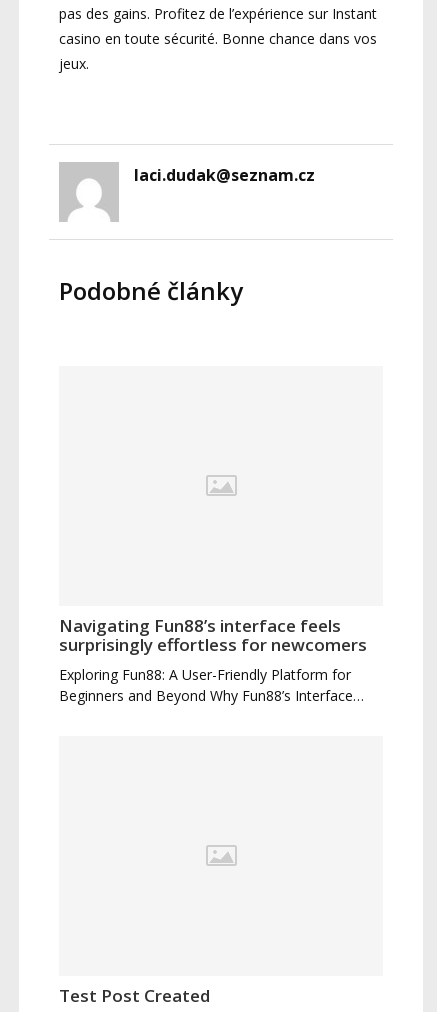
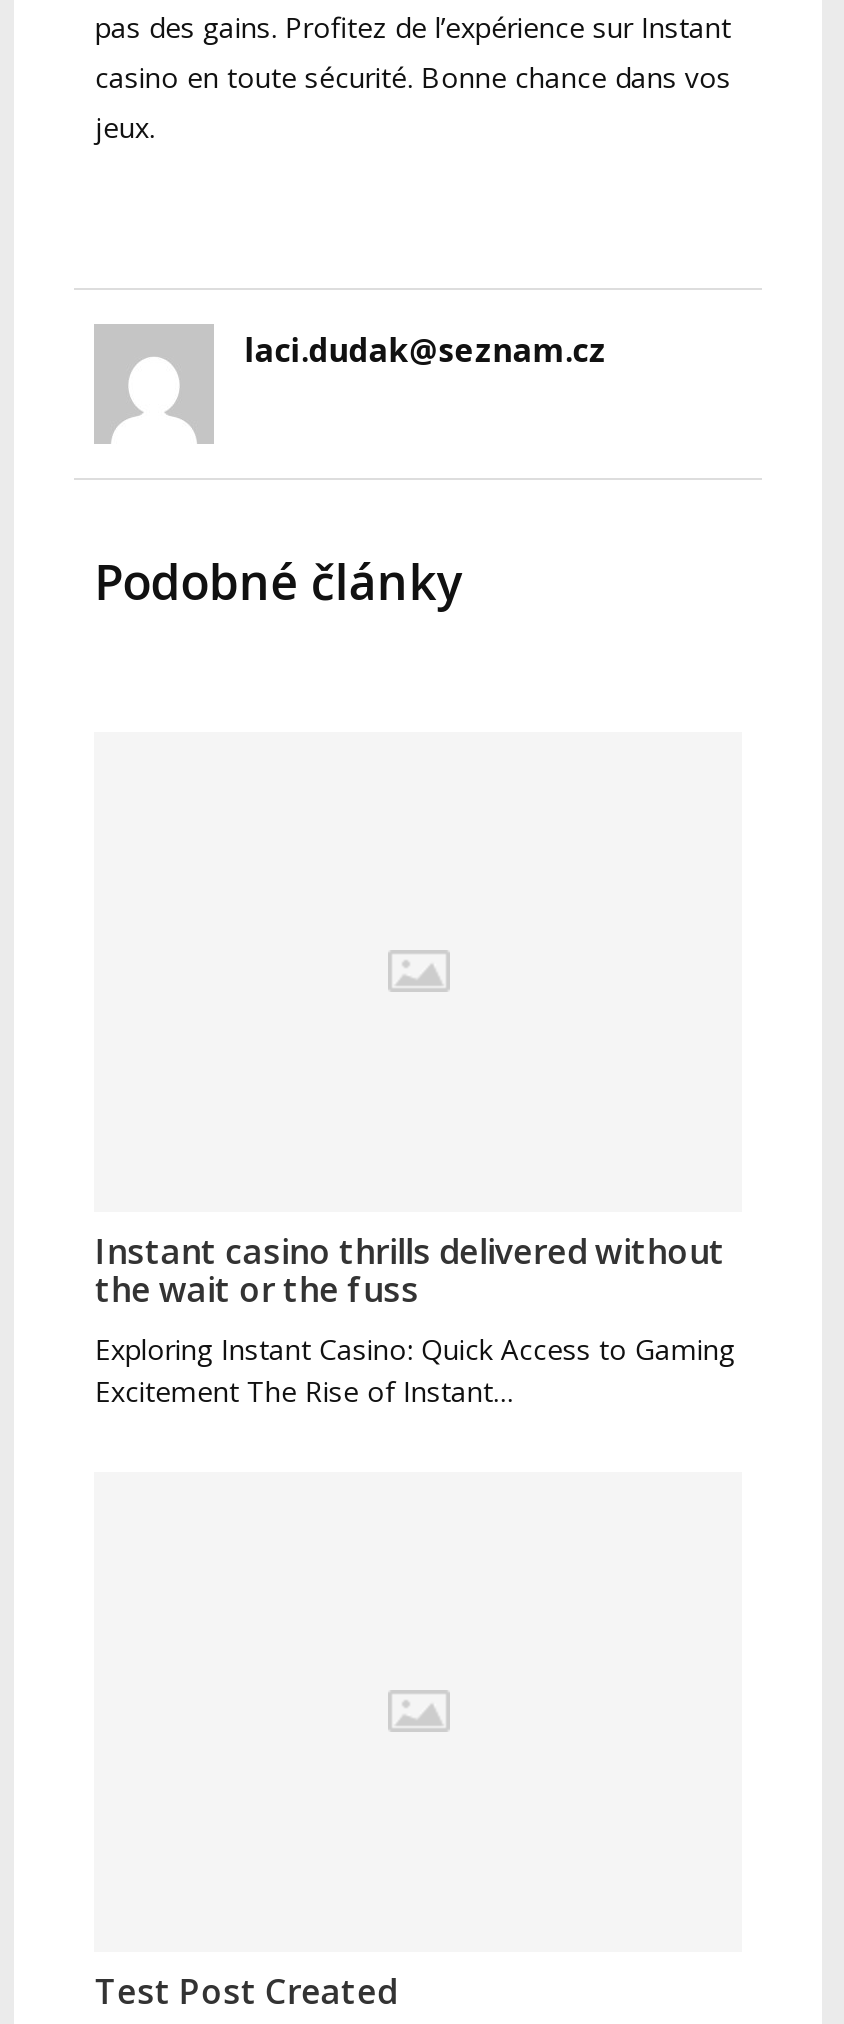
- Navigating Fun88’s interface feels
- surprisingly effortless for newcomers
- Exploring Fun88: A User-Friendly Platform for
- Beginners and Beyond Why Fun88’s Interface…
+ Instant casino thrills delivered without
+ the wait or the fuss
+ Exploring Instant Casino: Quick Access to Gaming
+ Excitement The Rise of Instant…
